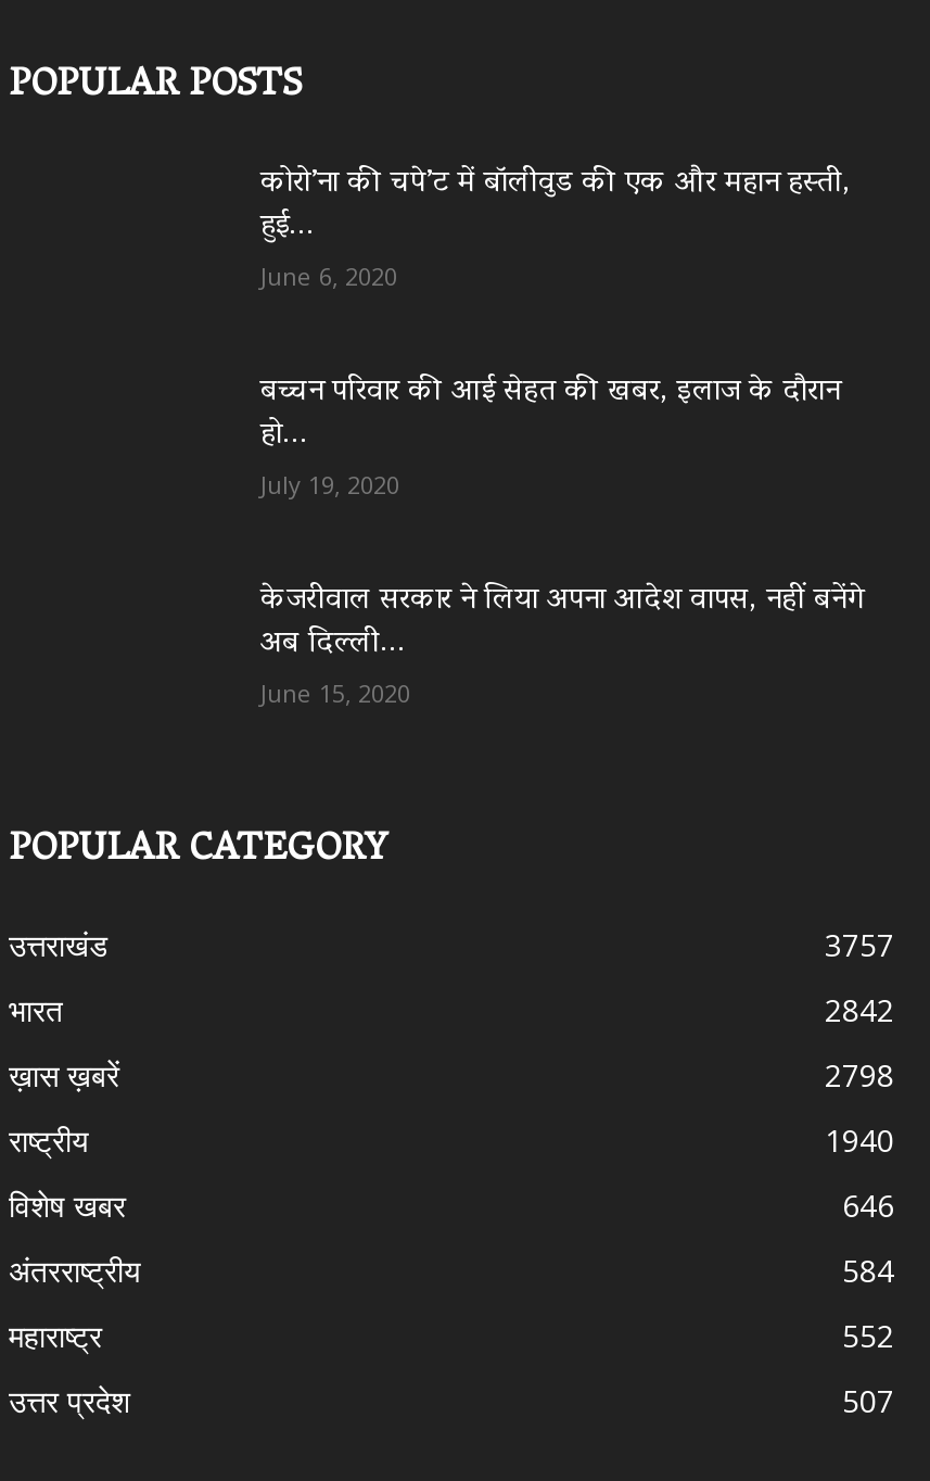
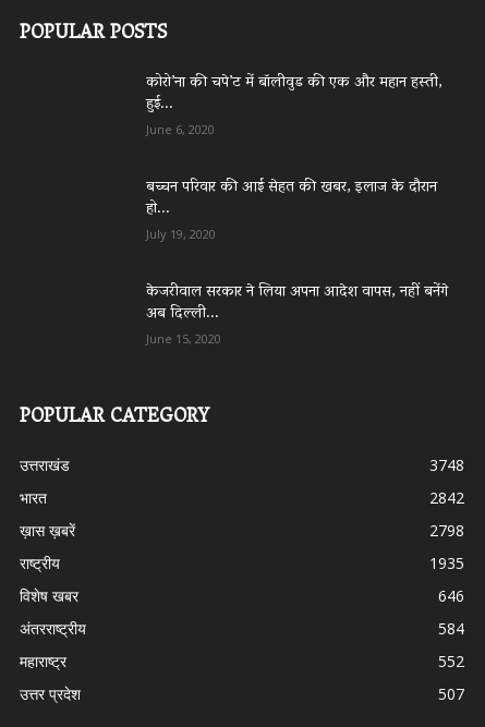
- 3757
+ 3748

- 1940
+ 1935
